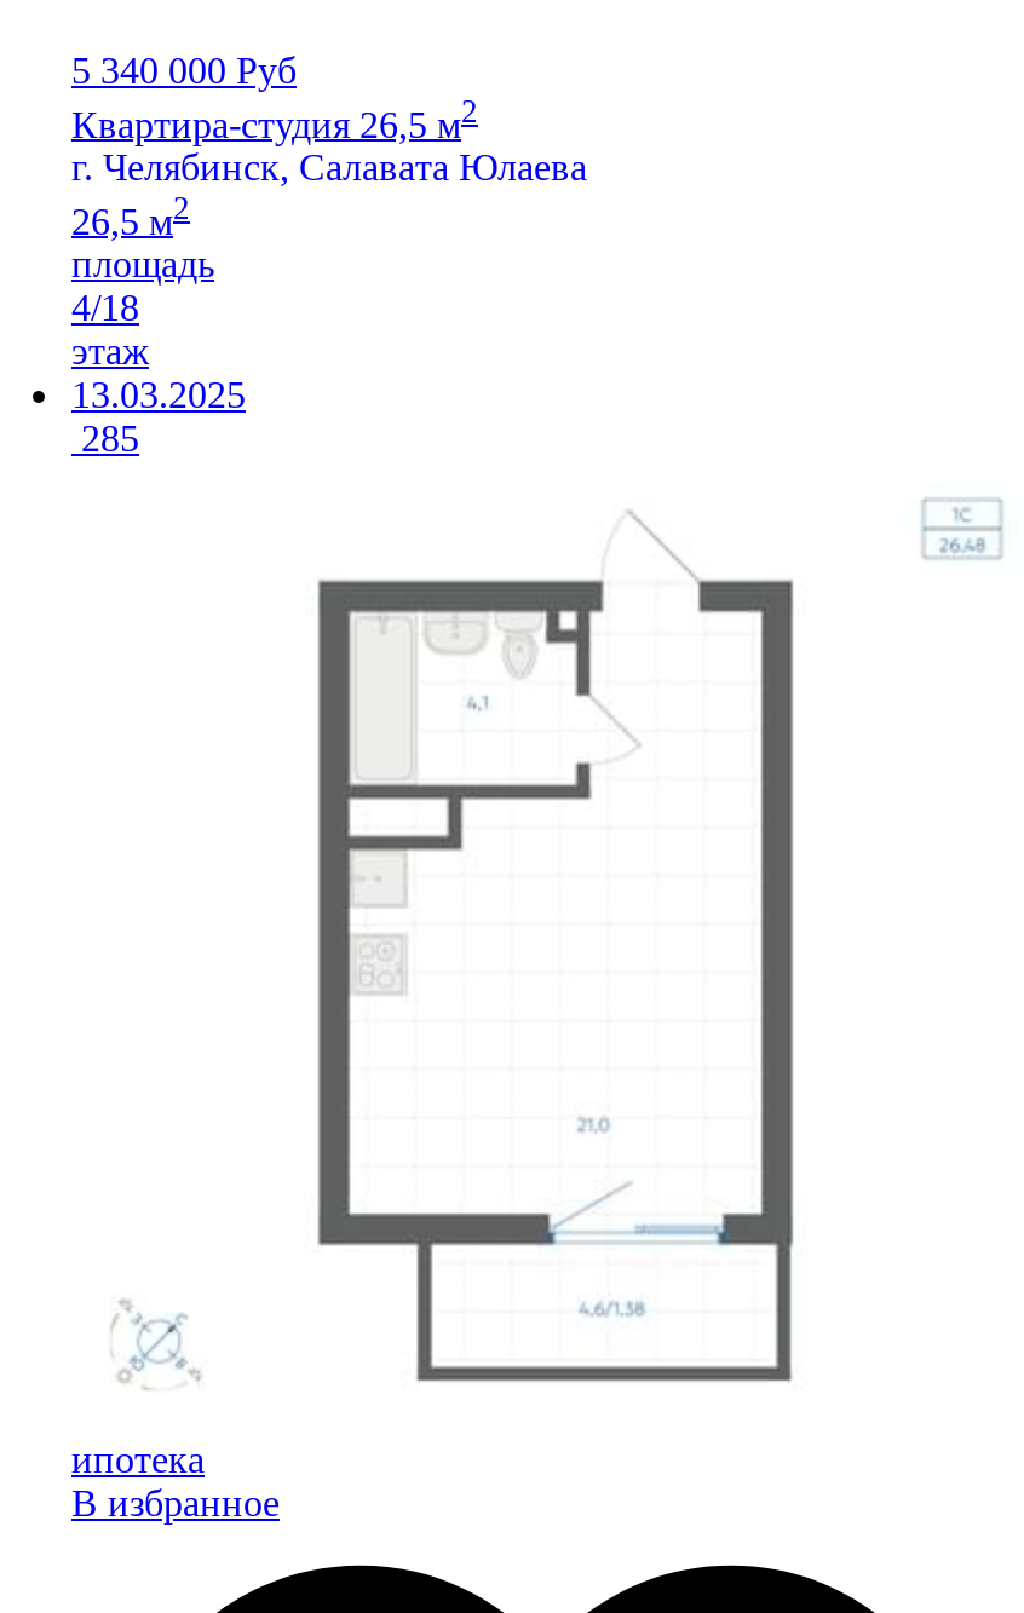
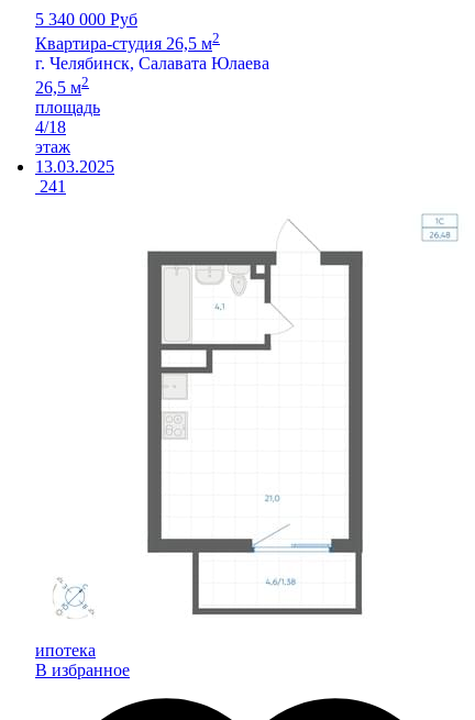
- 285
+ 241
